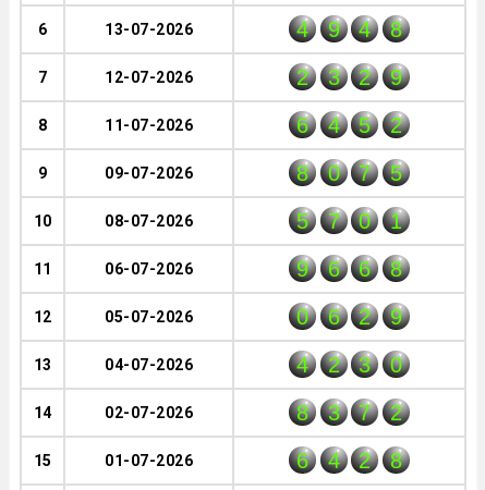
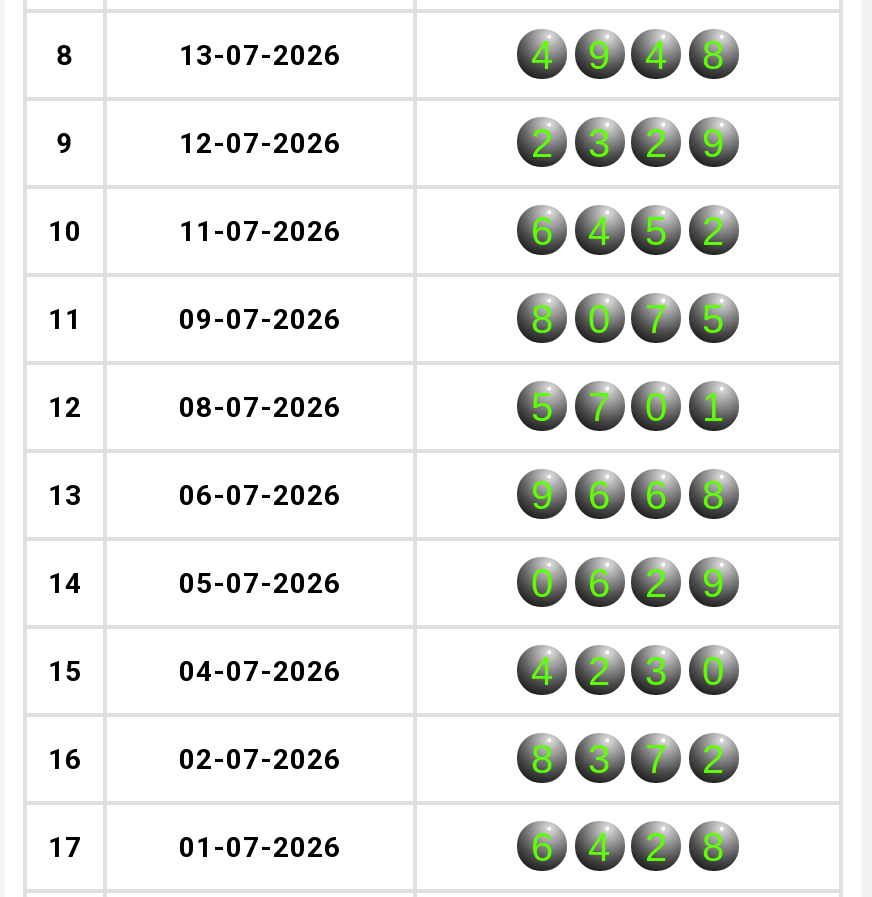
- 6
+ 8

- 7
+ 9

- 8
+ 10

- 9
+ 11

- 10
+ 12

- 11
+ 13

- 12
+ 14

- 13
+ 15

- 14
+ 16

- 15
+ 17
